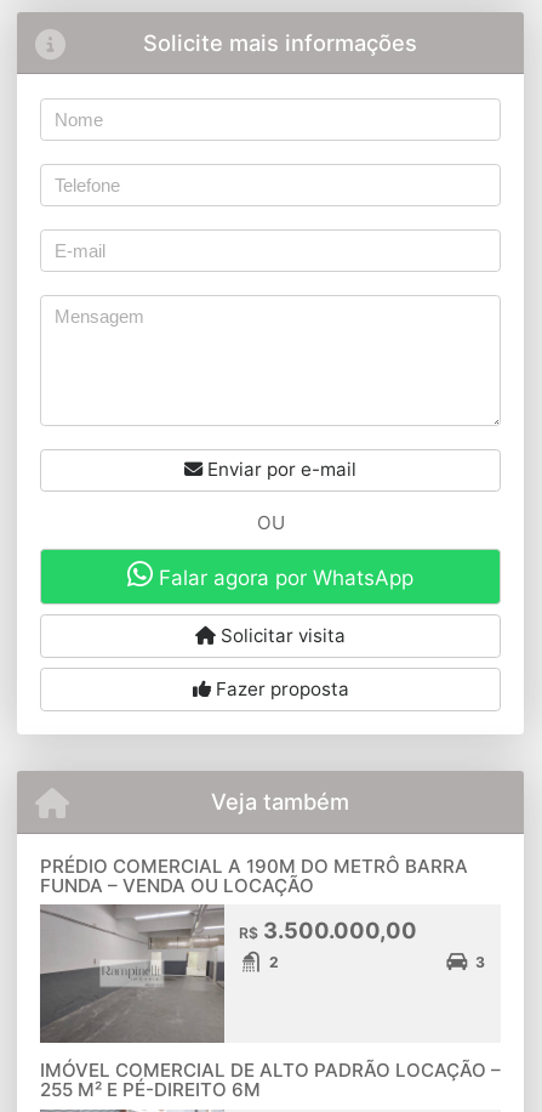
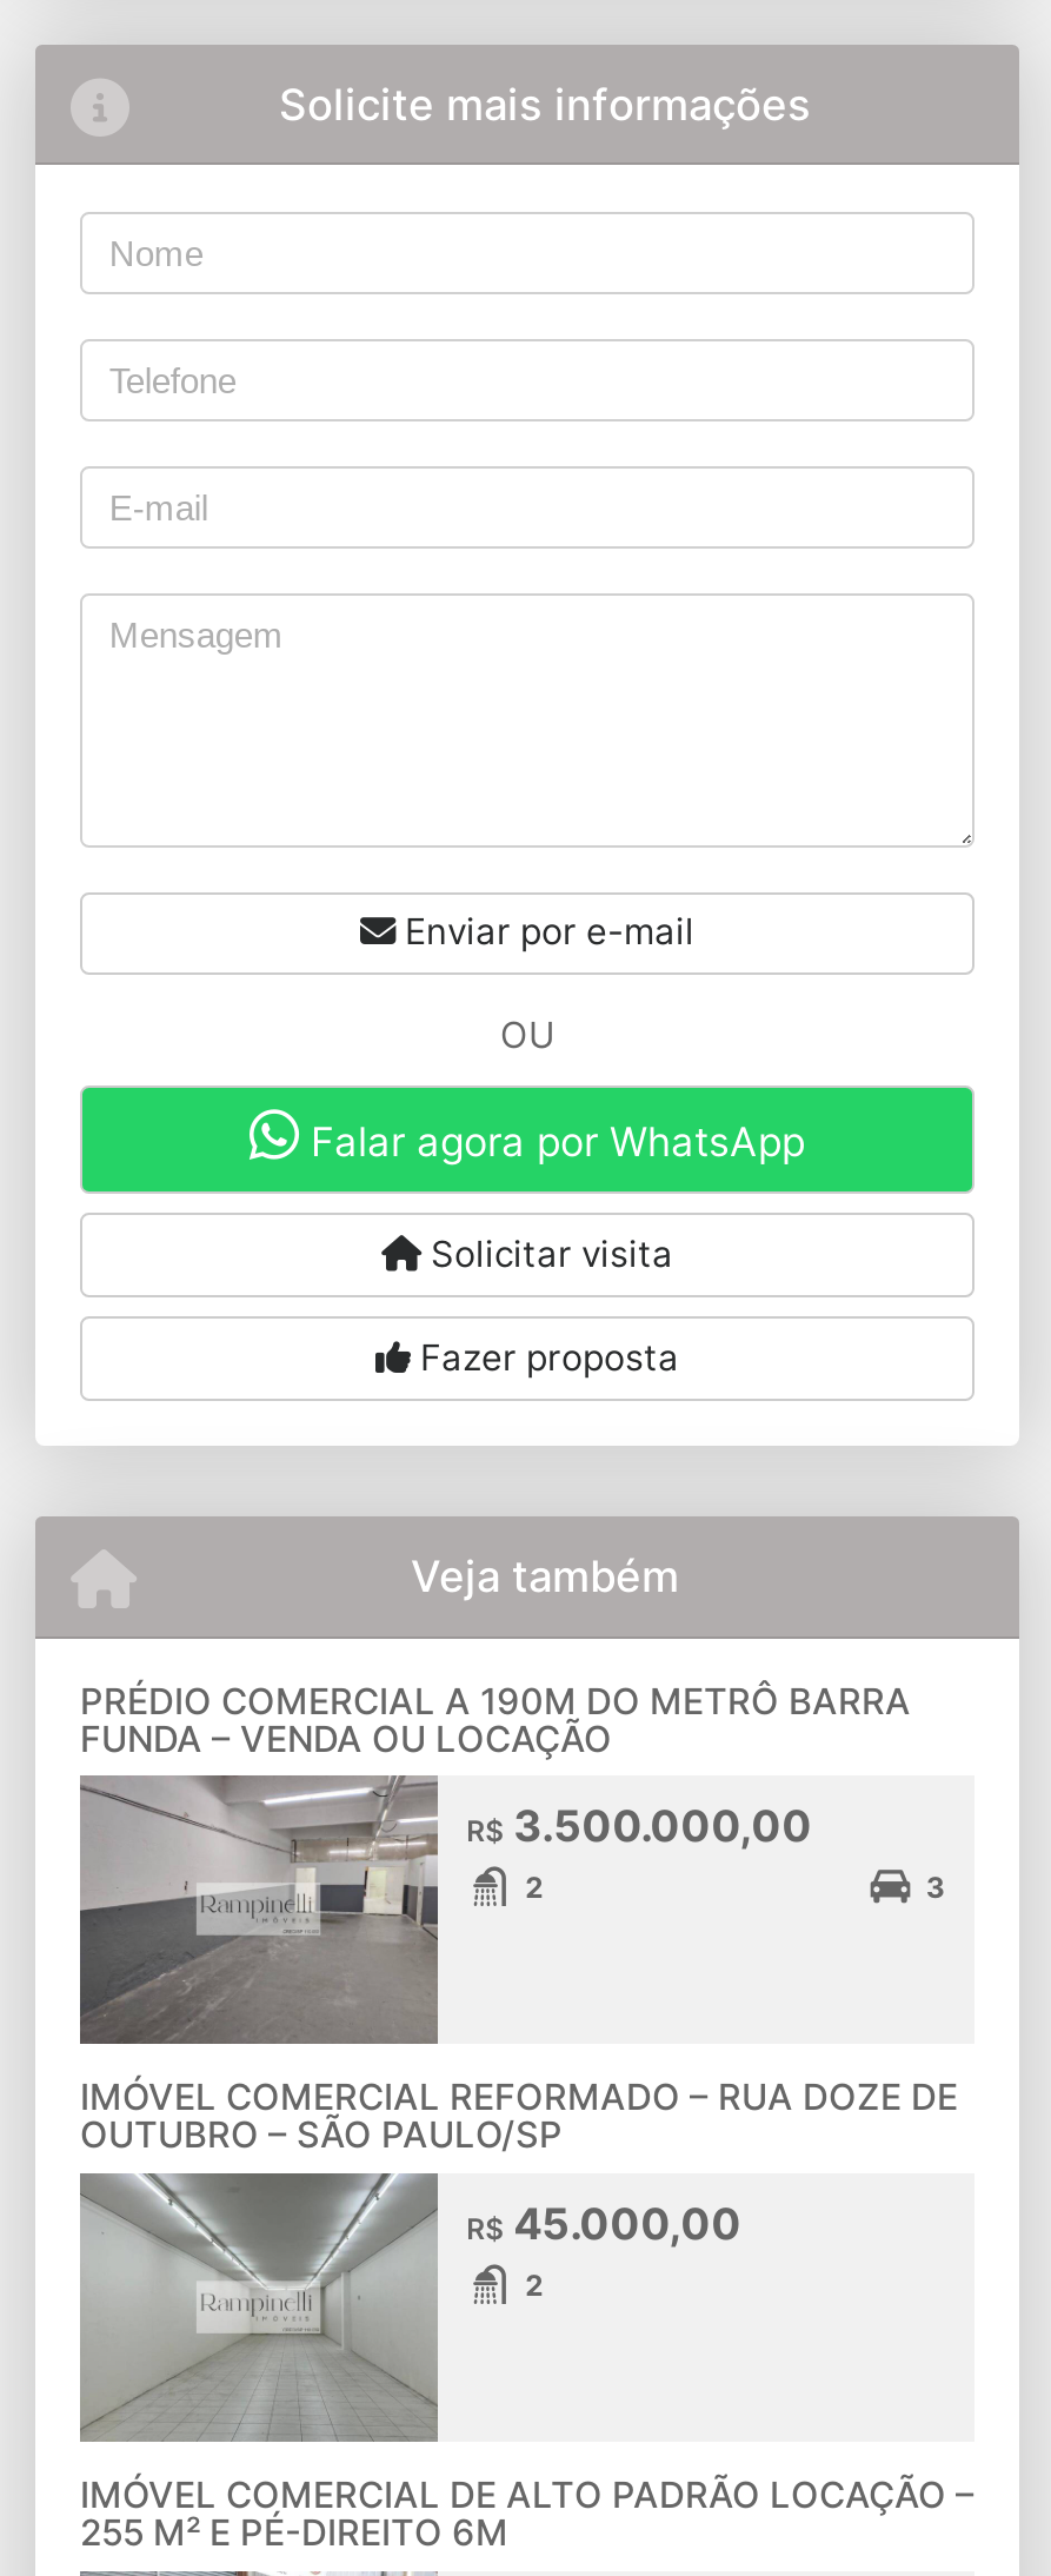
+ [image]
+ IMÓVEL COMERCIAL REFORMADO – RUA DOZE DE
+ OUTUBRO – SÃO PAULO/SP
+ R$45.000,00
+ 2
